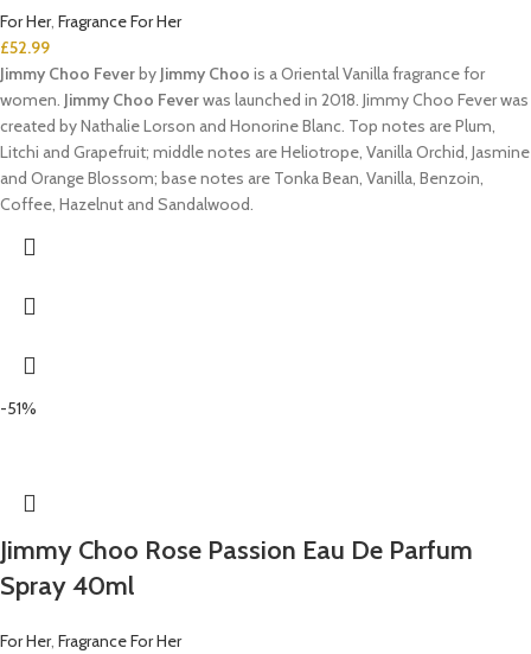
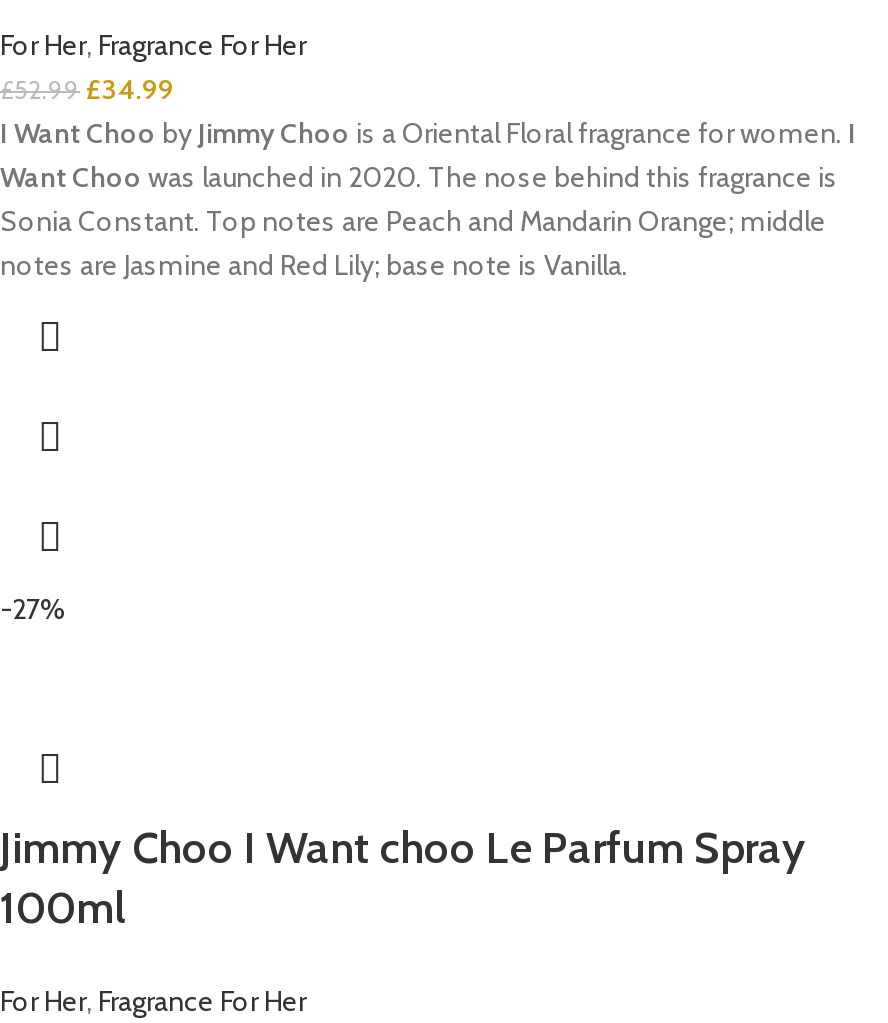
- £52.99
- Jimmy Choo Fever by Jimmy Choo is a Oriental Vanilla fragrance for
- women. Jimmy Choo Feverwas launched in 2018. Jimmy Choo Fever was
- created by Nathalie Lorson and Honorine Blanc. Top notes are Plum,
- Litchi and Grapefruit; middle notes are Heliotrope, Vanilla Orchid, Jasmine
- and Orange Blossom; base notes are Tonka Bean, Vanilla, Benzoin,
- Coffee, Hazelnut and Sandalwood.
+ £52.99 £34.99
+ I Want Choo by Jimmy Choo is a Oriental Floral fragrance for women. I
+ Want Choo was launched in 2020. The nose behind this fragrance is
+ Sonia Constant. Top notes are Peach and Mandarin Orange; middle
+ notes are Jasmine and Red Lily; base note is Vanilla.

- -51%
+ -27%

- Jimmy Choo Rose Passion Eau De Parfum
- Spray 40ml
+ Jimmy Choo I Want choo Le Parfum Spray
+ 100ml
